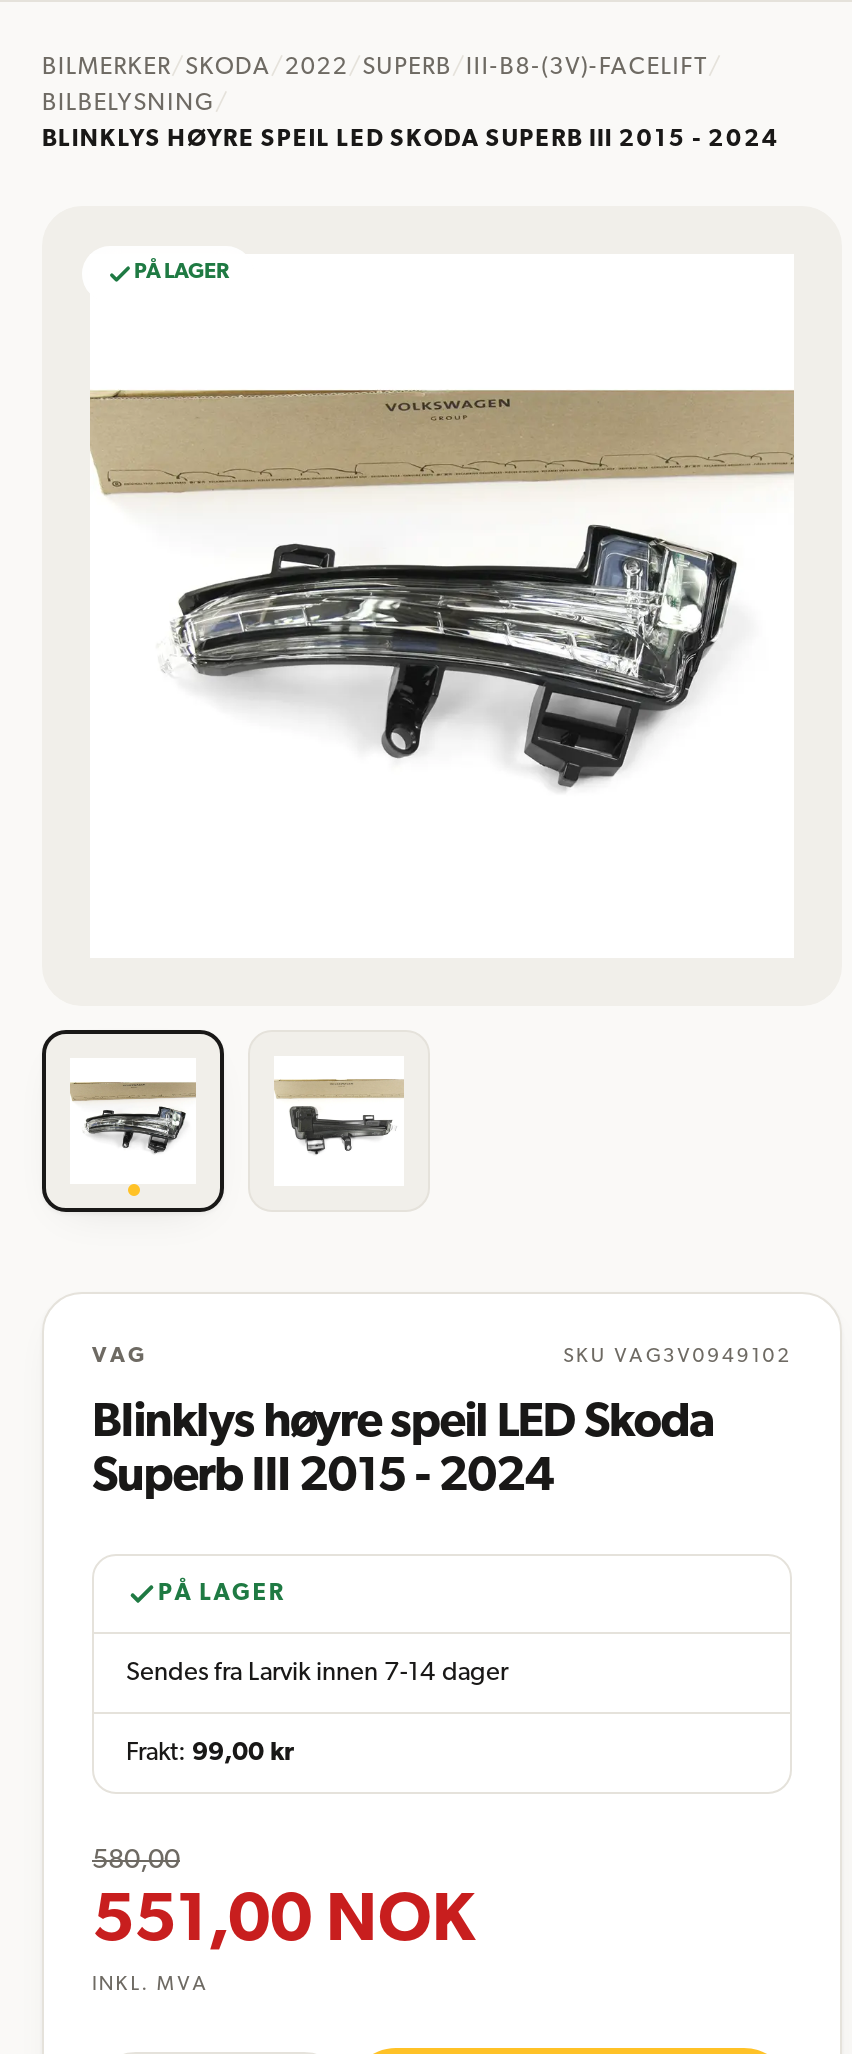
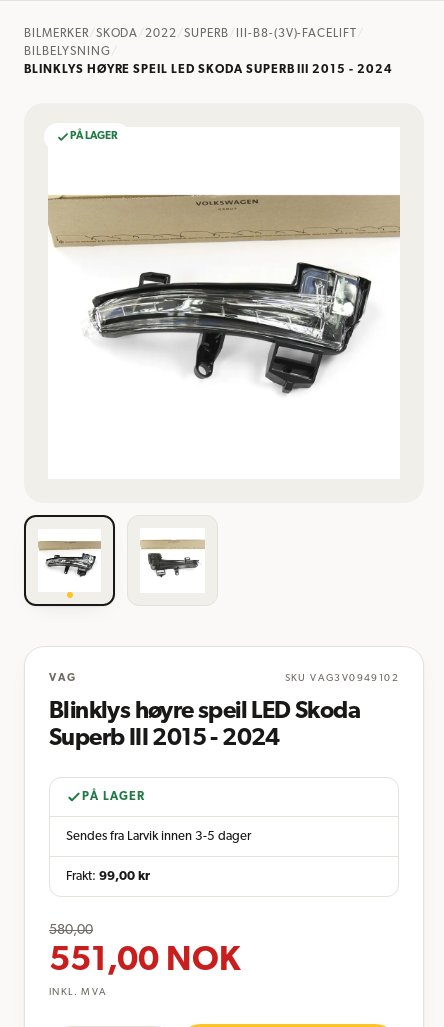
- Sendes fra Larvik innen 7-14 dager
+ Sendes fra Larvik innen 3-5 dager
